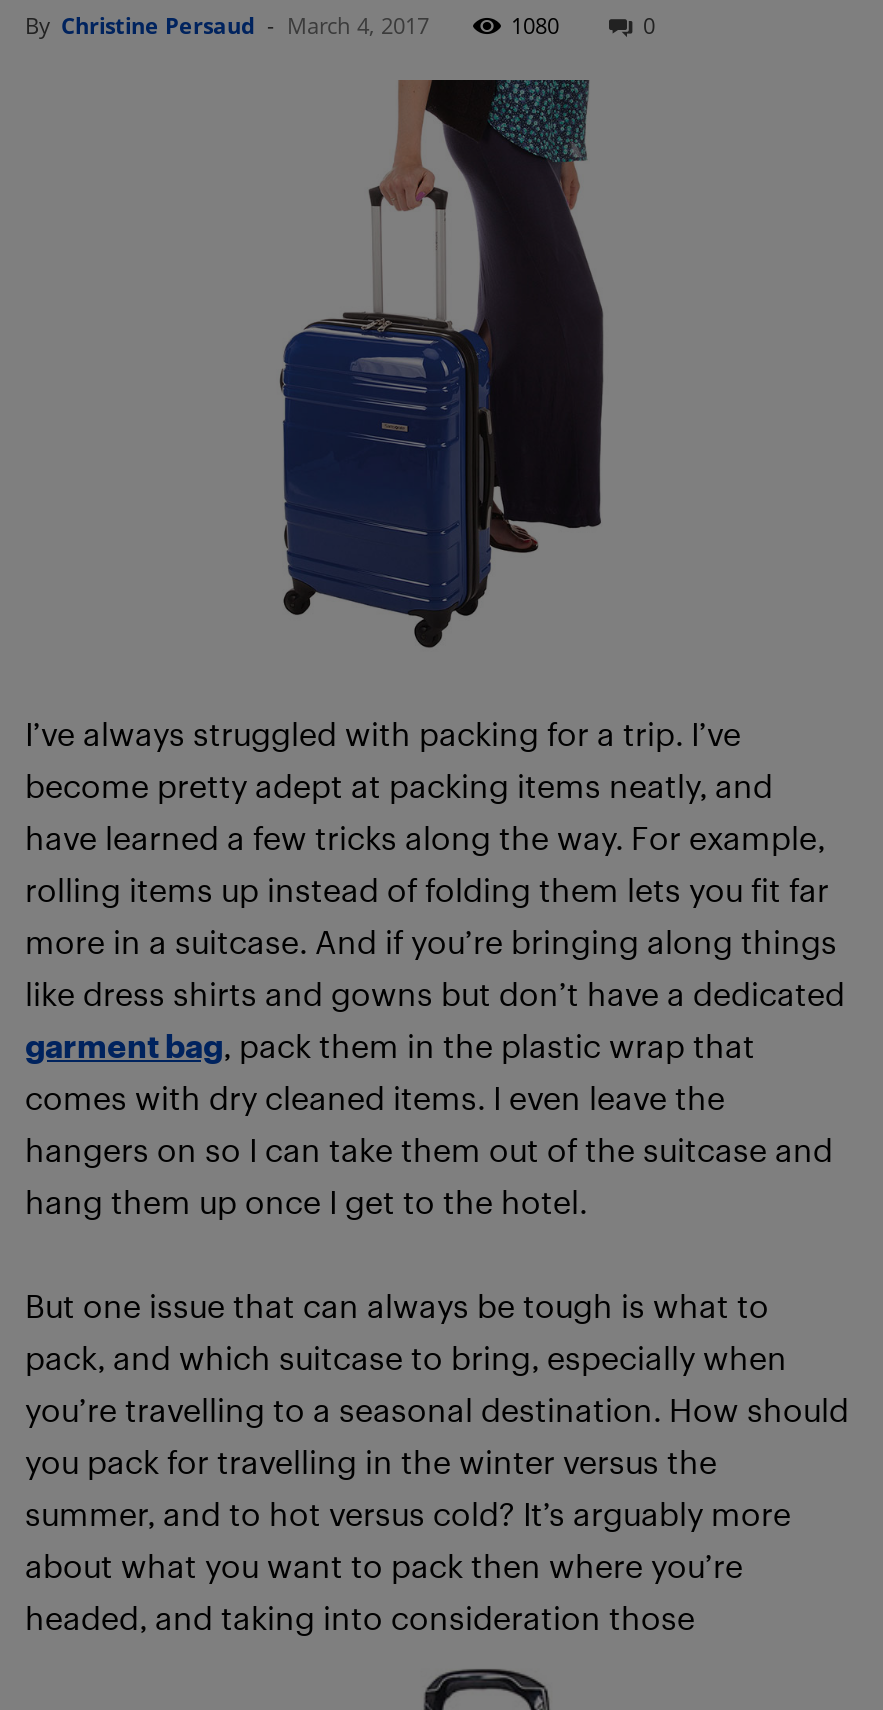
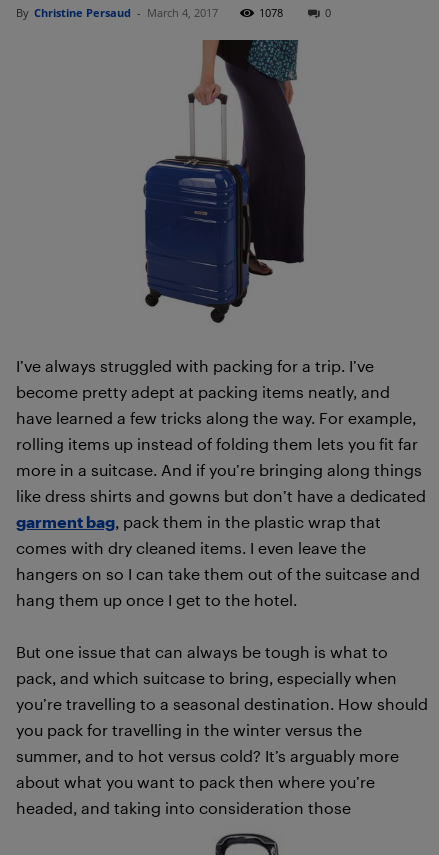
- 1080
+ 1078
